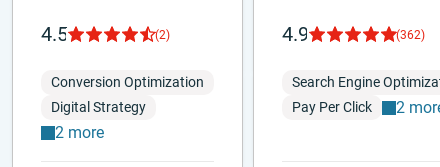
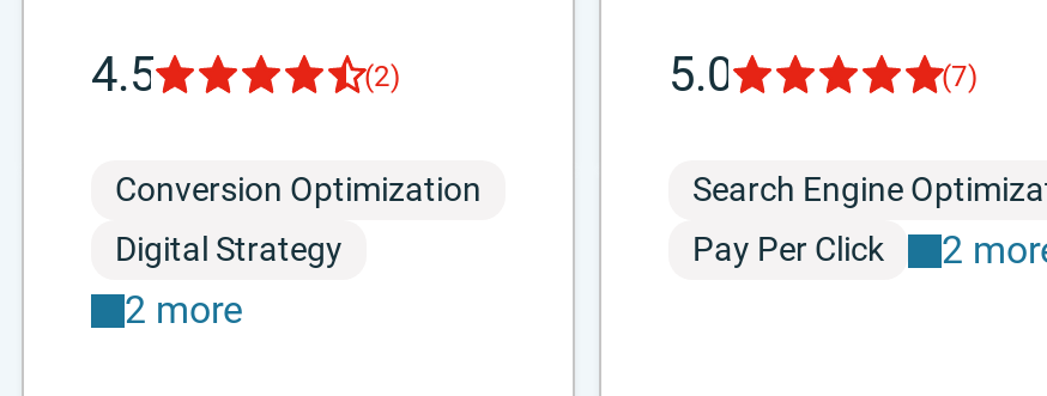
- 4.9
- (362)
+ 5.0
+ (7)
